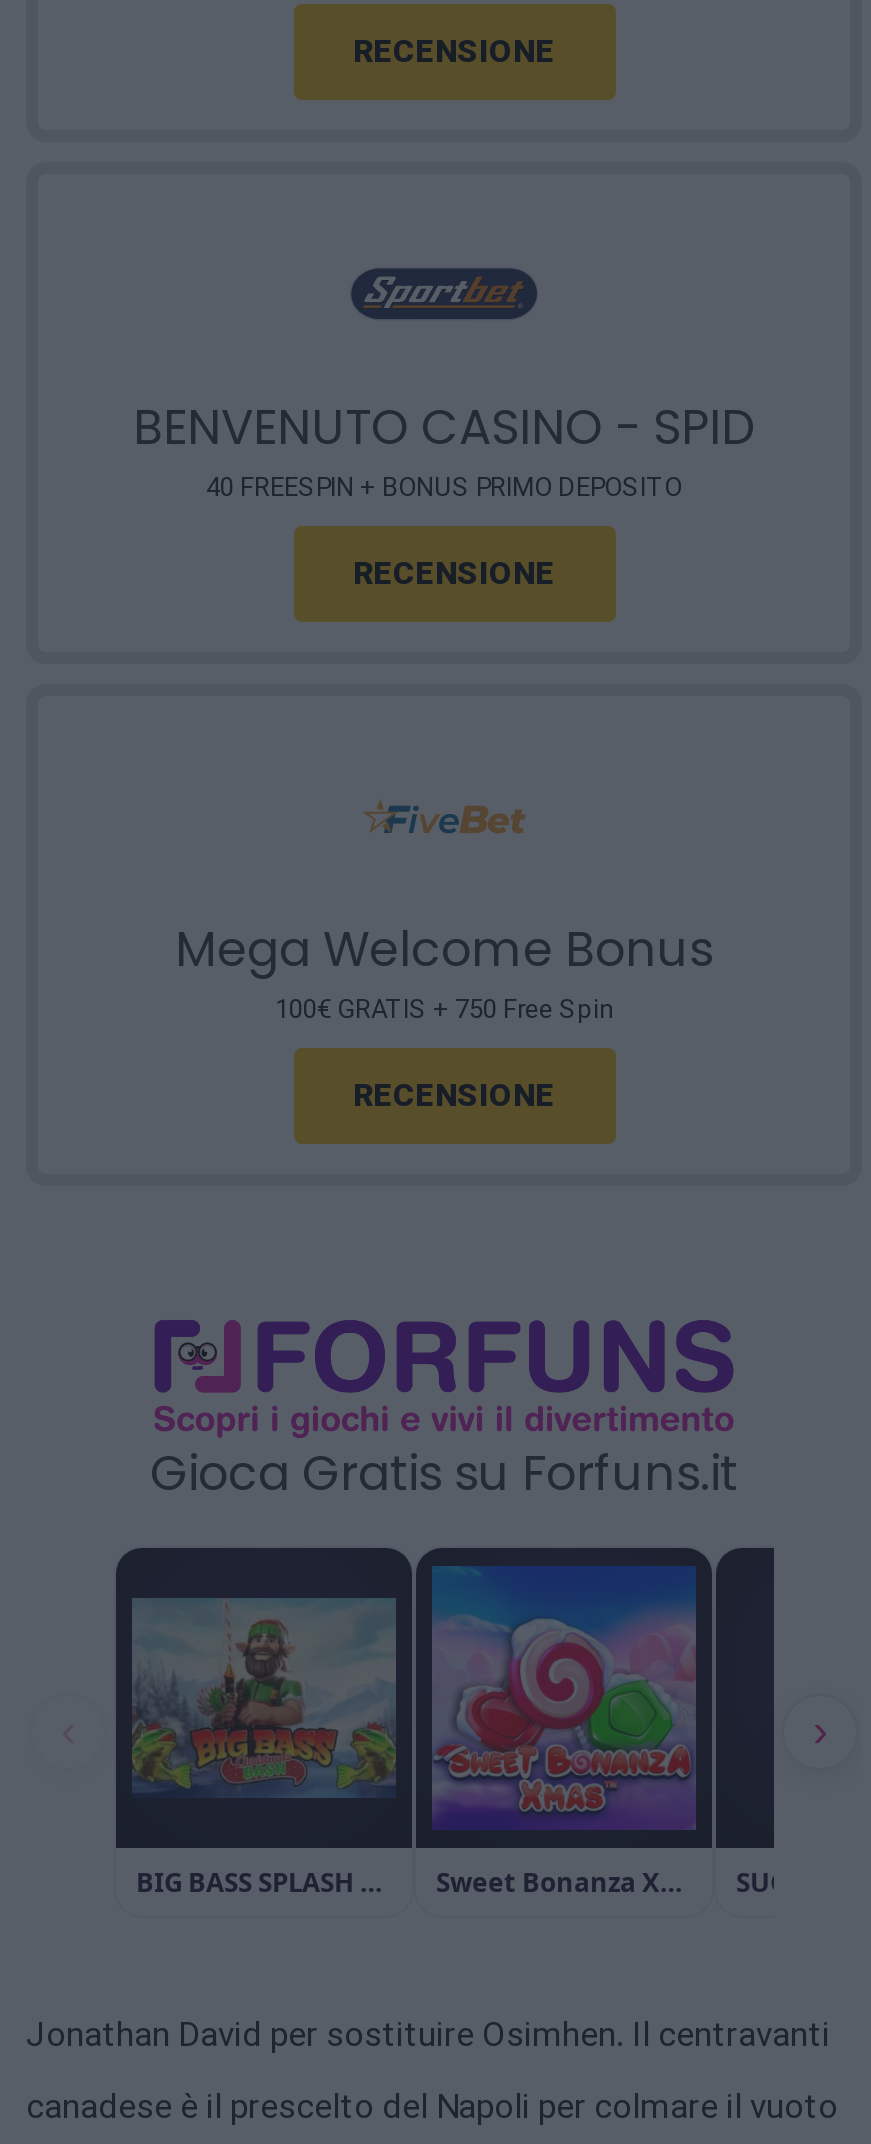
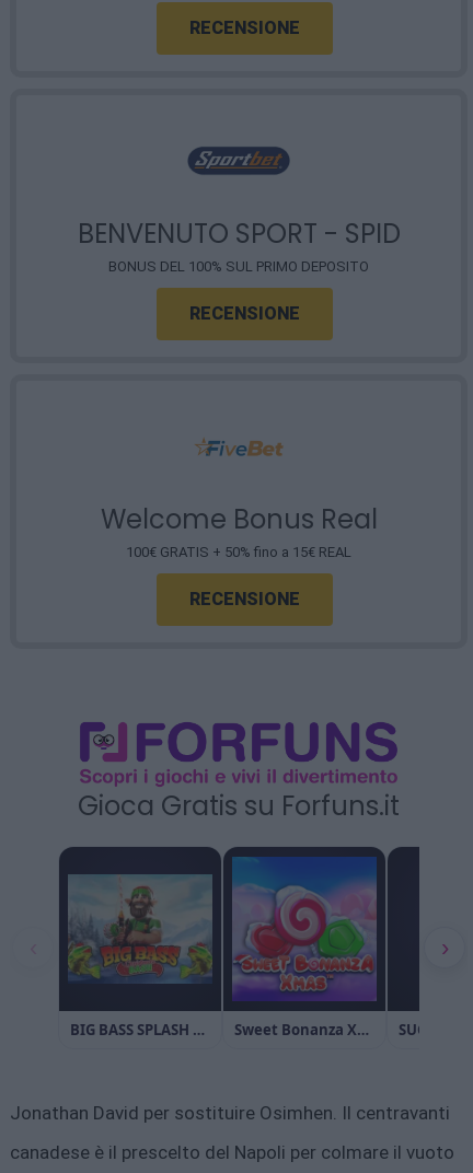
- BENVENUTO CASINO - SPID
+ BENVENUTO SPORT - SPID

- 40 FREESPIN + BONUS PRIMO DEPOSITO
+ BONUS DEL 100% SUL PRIMO DEPOSITO

- Mega Welcome Bonus
- 100€ GRATIS + 750 Free Spin
+ Welcome Bonus Real
+ 100€ GRATIS + 50% fino a 15€ REAL
